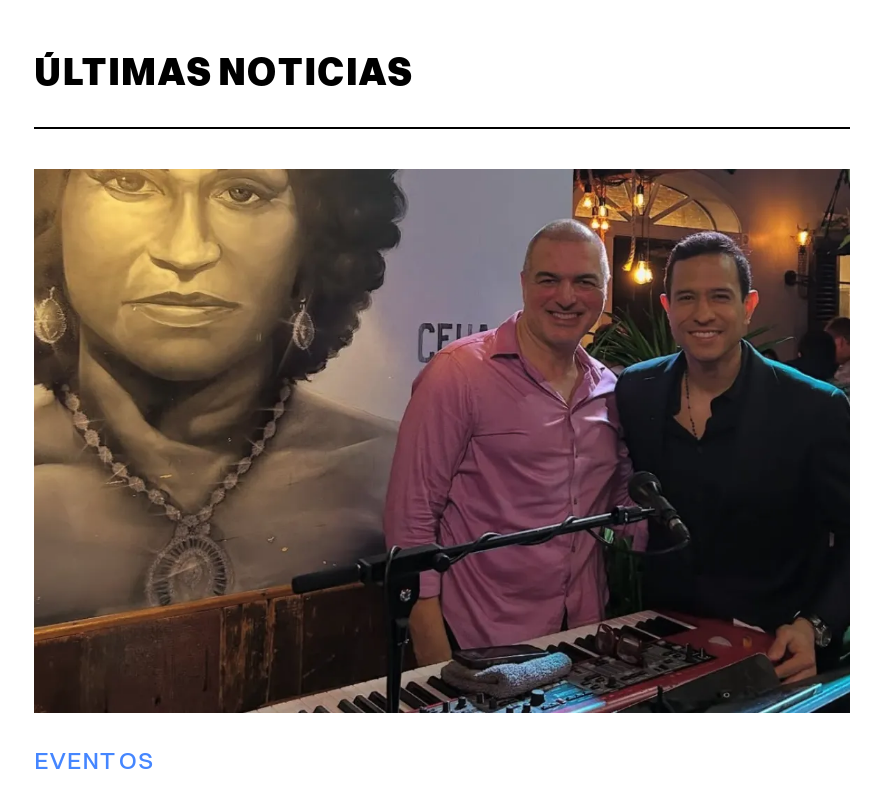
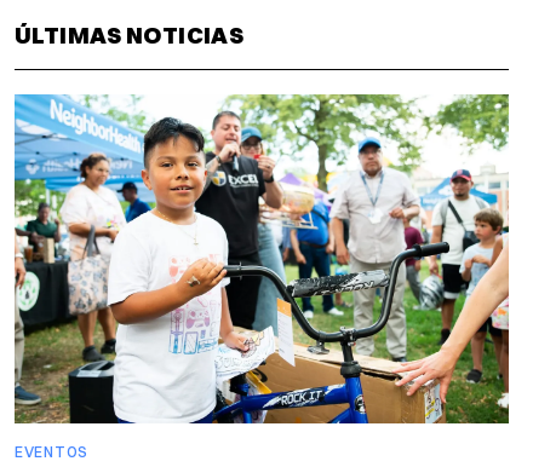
- [image]
+ [image]
